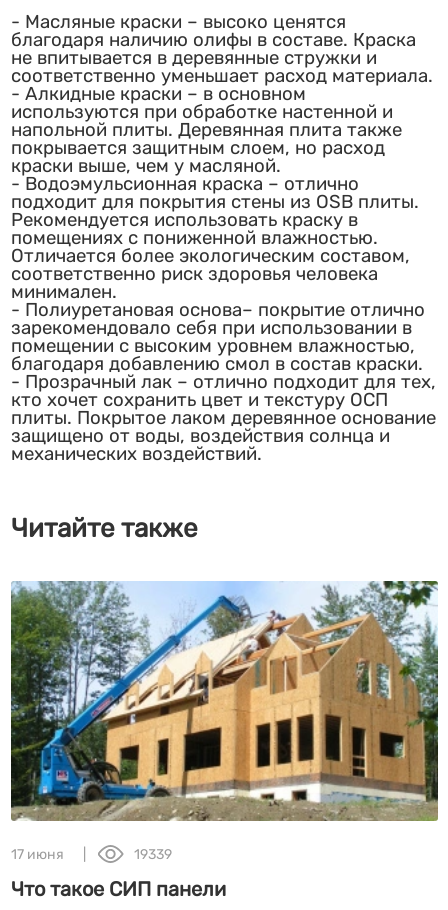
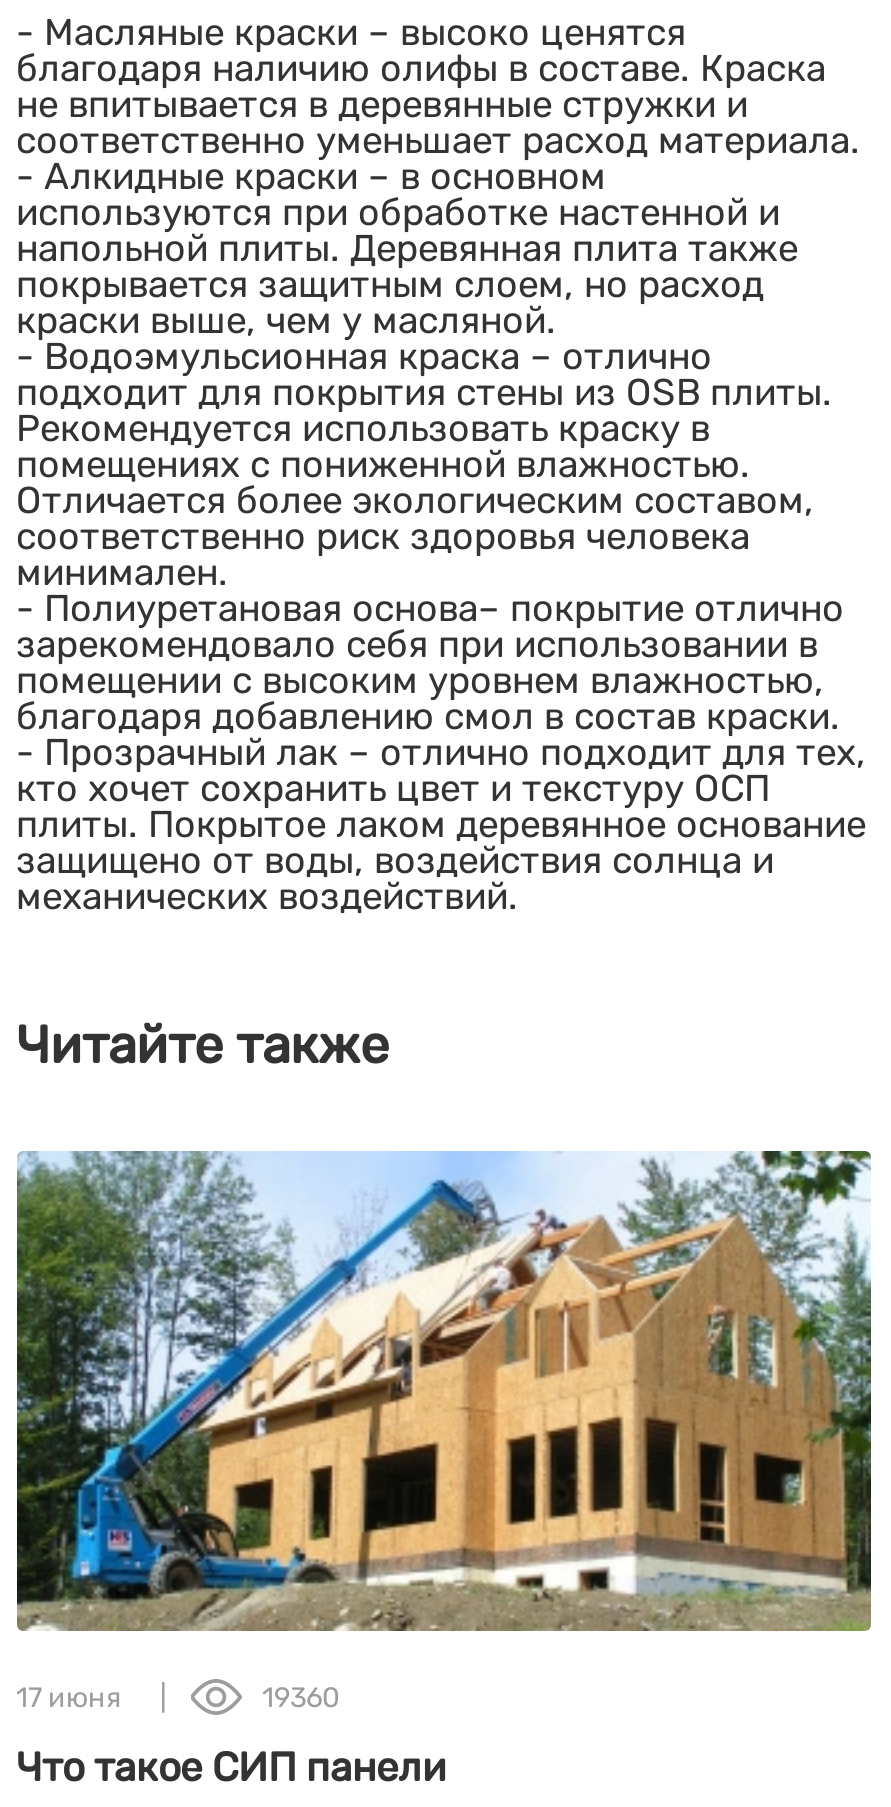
- 19339
+ 19360
